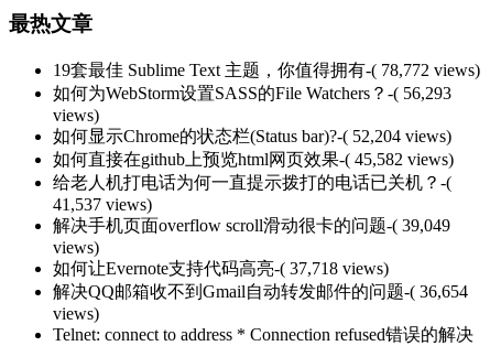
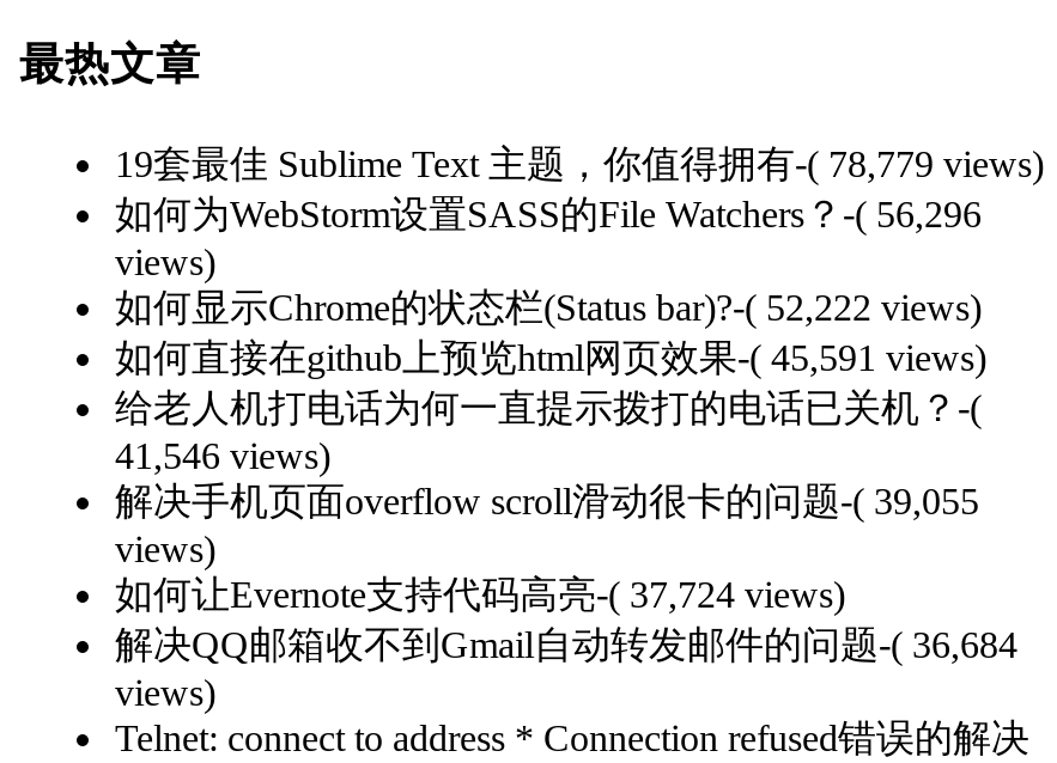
- 19套最佳 Sublime Text 主题，你值得拥有-( 78,772 views)
+ 19套最佳 Sublime Text 主题，你值得拥有-( 78,779 views)

- 如何为WebStorm设置SASS的File Watchers？-( 56,293
+ 如何为WebStorm设置SASS的File Watchers？-( 56,296

- 如何显示Chrome的状态栏(Status bar)?-( 52,204 views)
+ 如何显示Chrome的状态栏(Status bar)?-( 52,222 views)

- 如何直接在github上预览html网页效果-( 45,582 views)
+ 如何直接在github上预览html网页效果-( 45,591 views)

- 41,537 views)
+ 41,546 views)

- 解决手机页面overflow scroll滑动很卡的问题-( 39,049
+ 解决手机页面overflow scroll滑动很卡的问题-( 39,055

- 如何让Evernote支持代码高亮-( 37,718 views)
+ 如何让Evernote支持代码高亮-( 37,724 views)

- 解决QQ邮箱收不到Gmail自动转发邮件的问题-( 36,654
+ 解决QQ邮箱收不到Gmail自动转发邮件的问题-( 36,684
